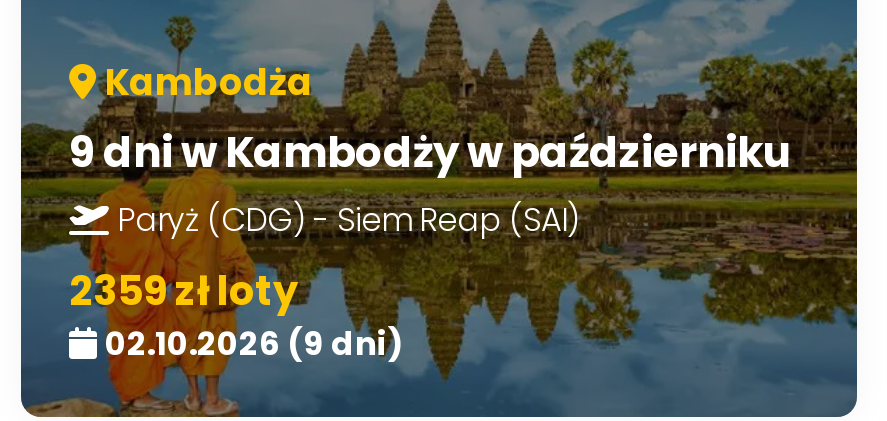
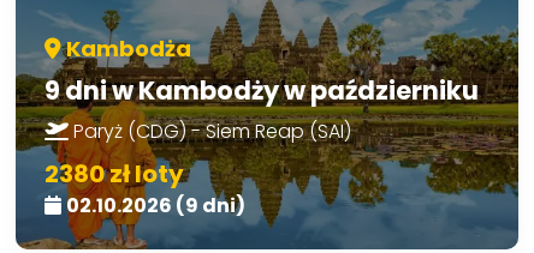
- 2359 zł loty
+ 2380 zł loty
